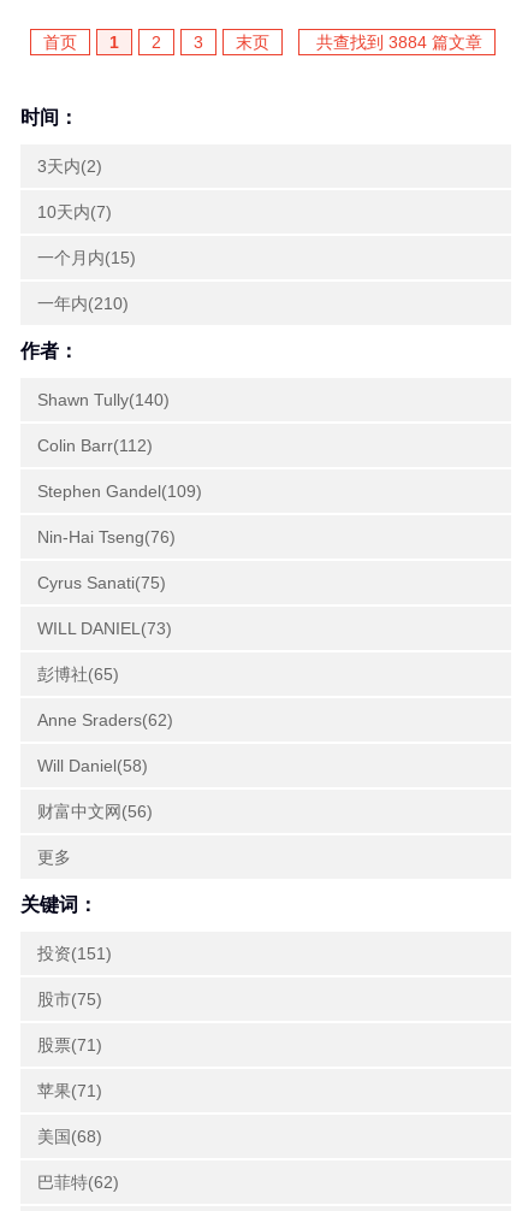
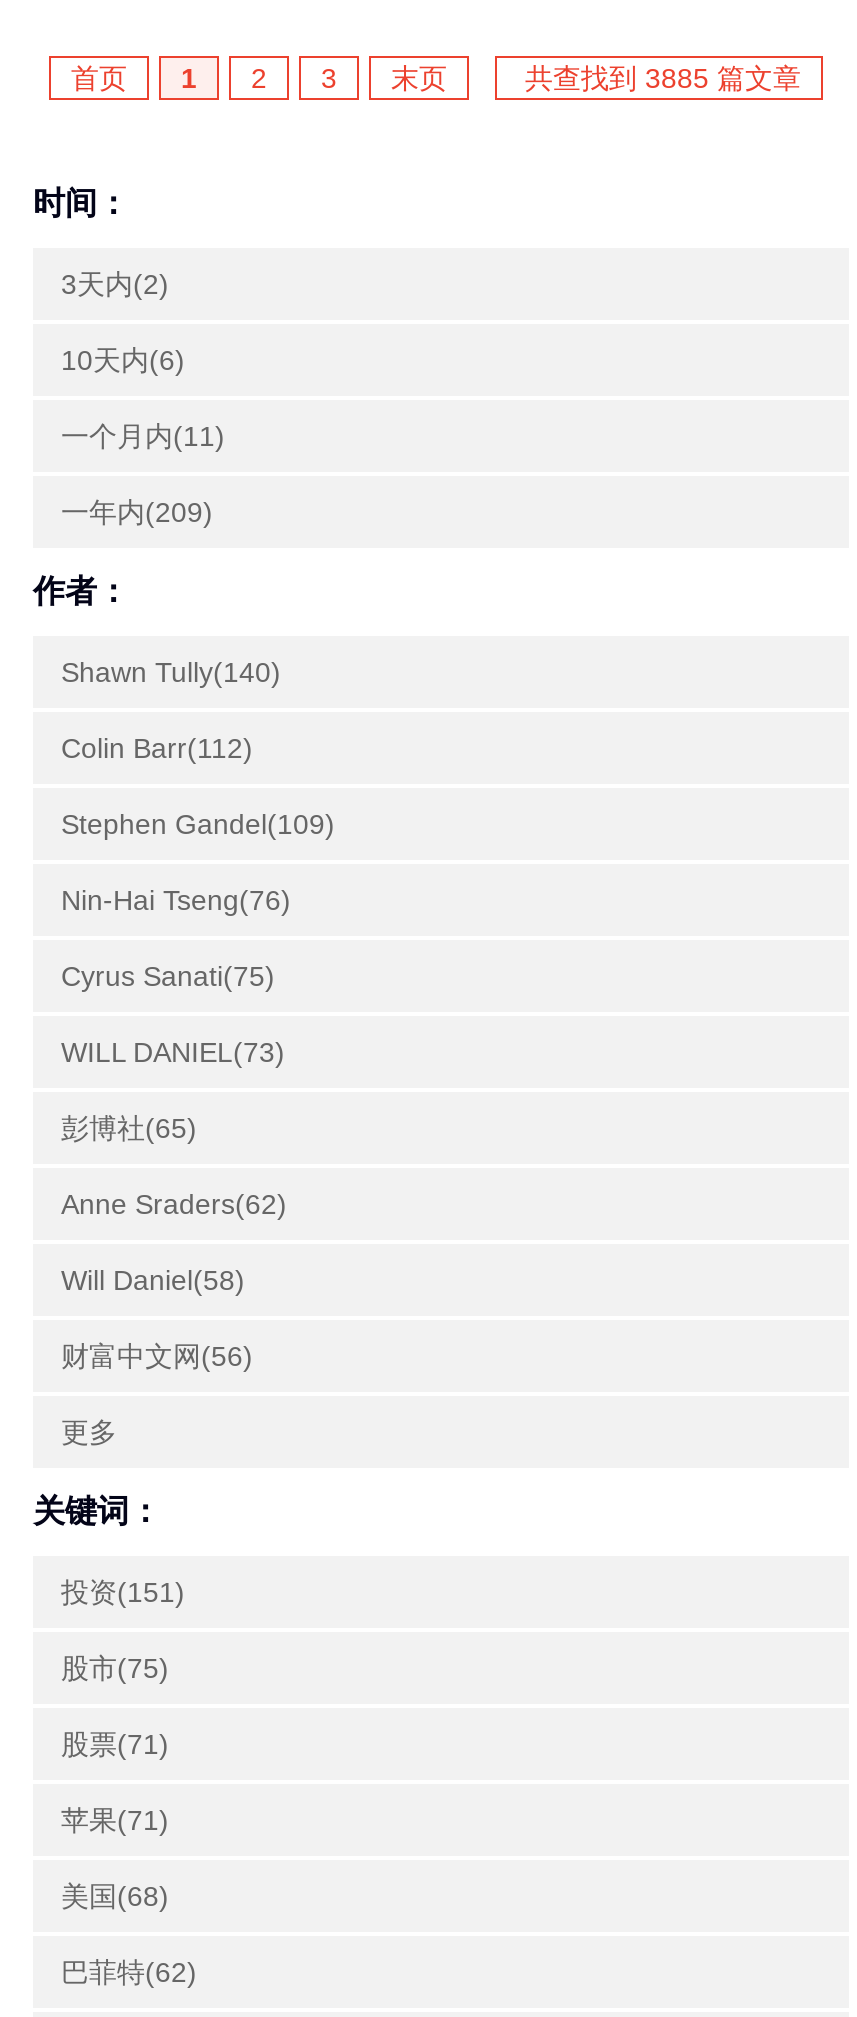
- 共查找到 3884 篇文章
+ 共查找到 3885 篇文章

- 10天内(7)
+ 10天内(6)

- 一个月内(15)
+ 一个月内(11)

- 一年内(210)
+ 一年内(209)
